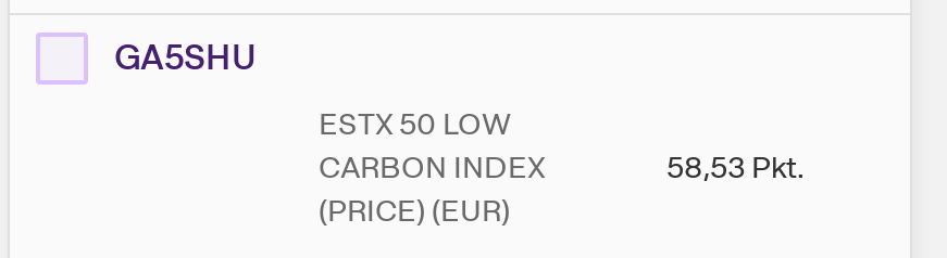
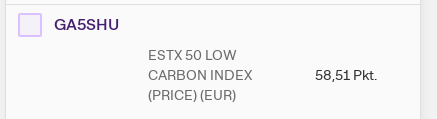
- 58,53 Pkt.
+ 58,51 Pkt.
